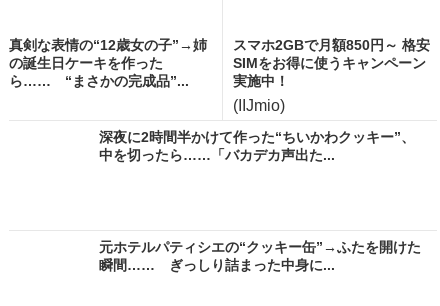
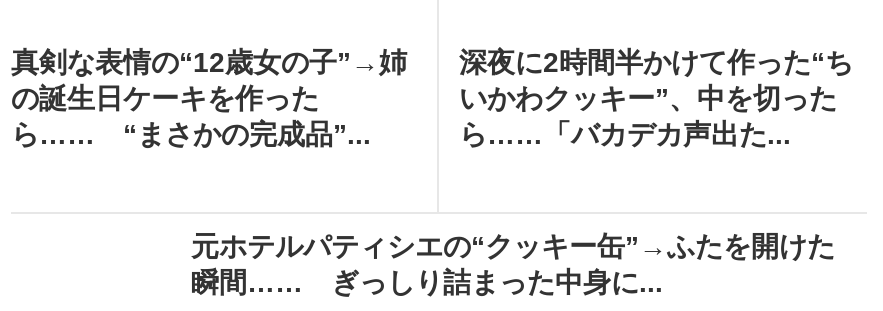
- スマホ2GBで月額850円～ 格安
- SIMをお得に使うキャンペーン
- 実施中！
- (IIJmio)
- 深夜に2時間半かけて作った“ちいかわクッキー”、
- 中を切ったら……「バカデカ声出た...
+ 深夜に2時間半かけて作った“ち
+ いかわクッキー”、中を切った
+ ら……「バカデカ声出た...
